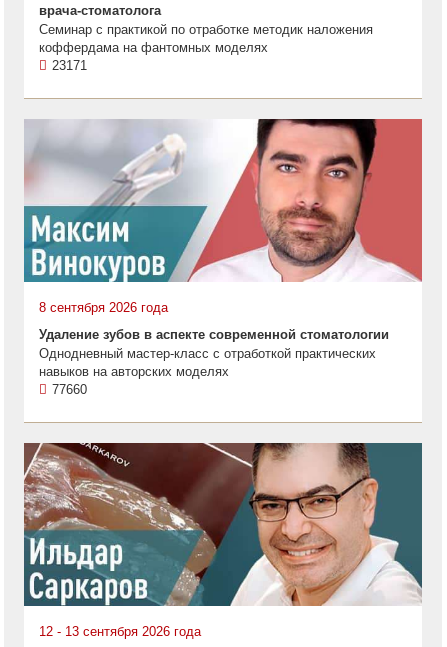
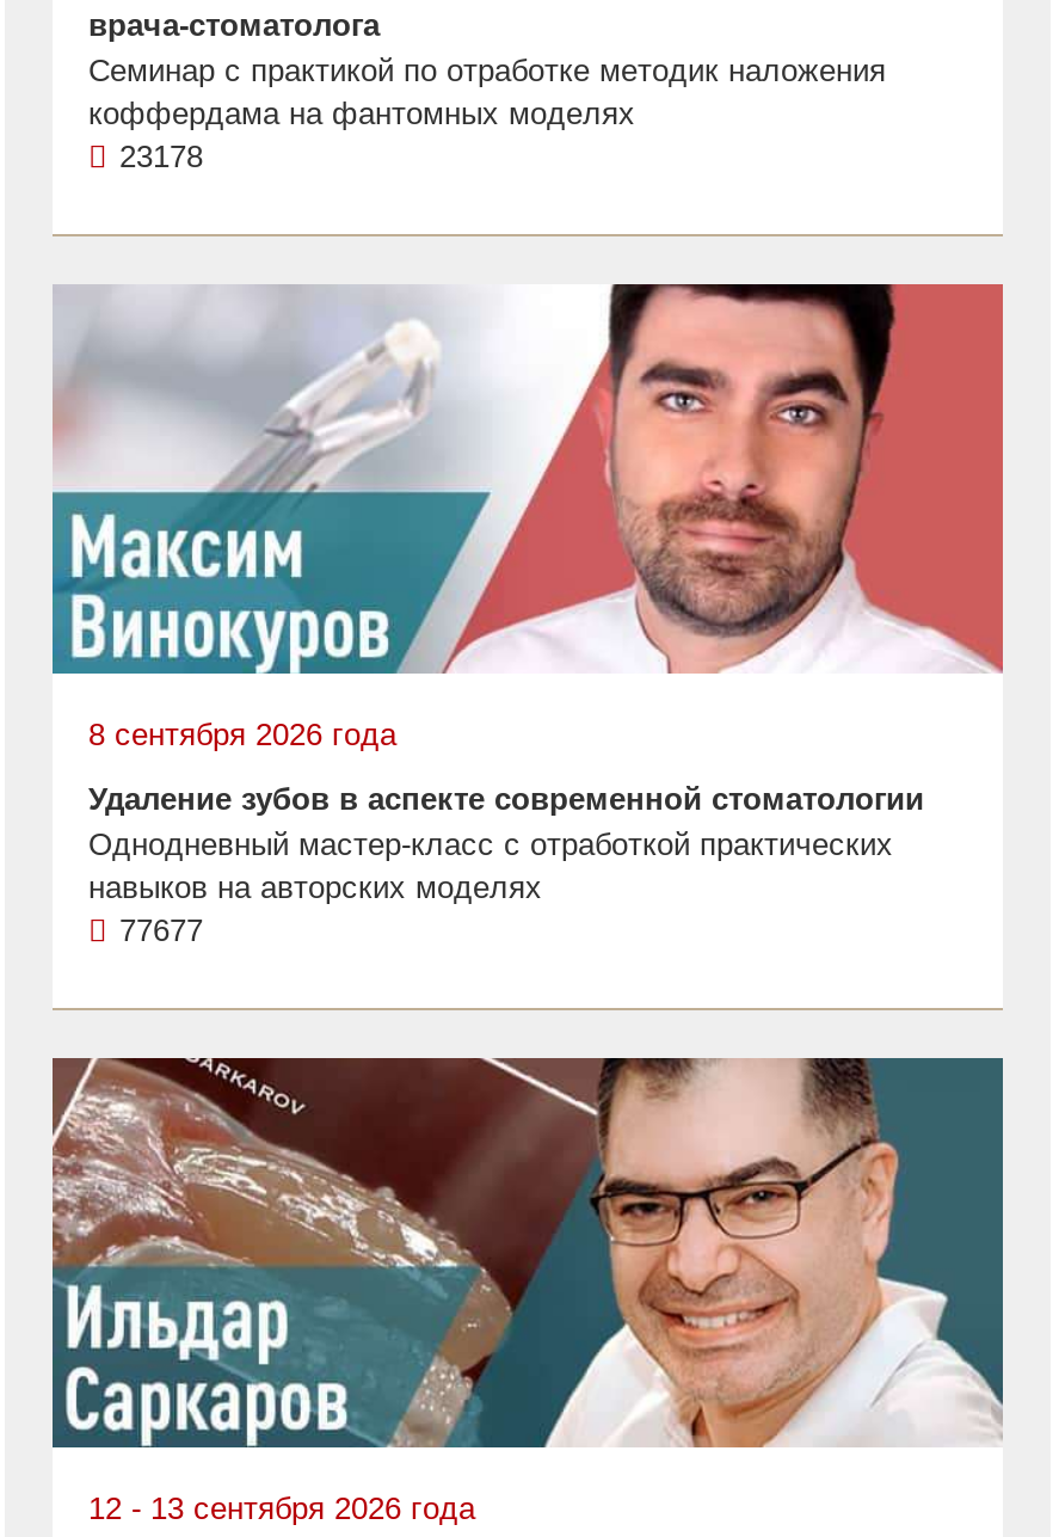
- 23171
+ 23178

- 77660
+ 77677
